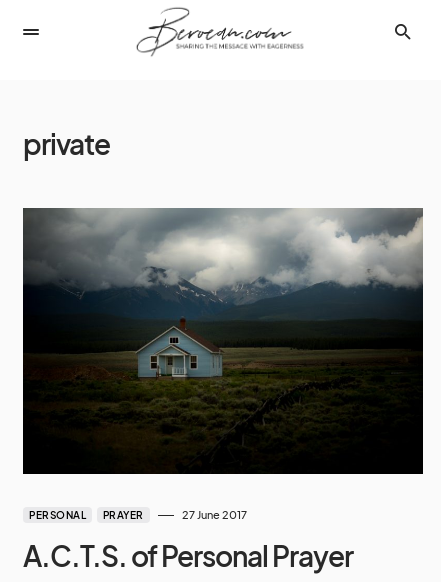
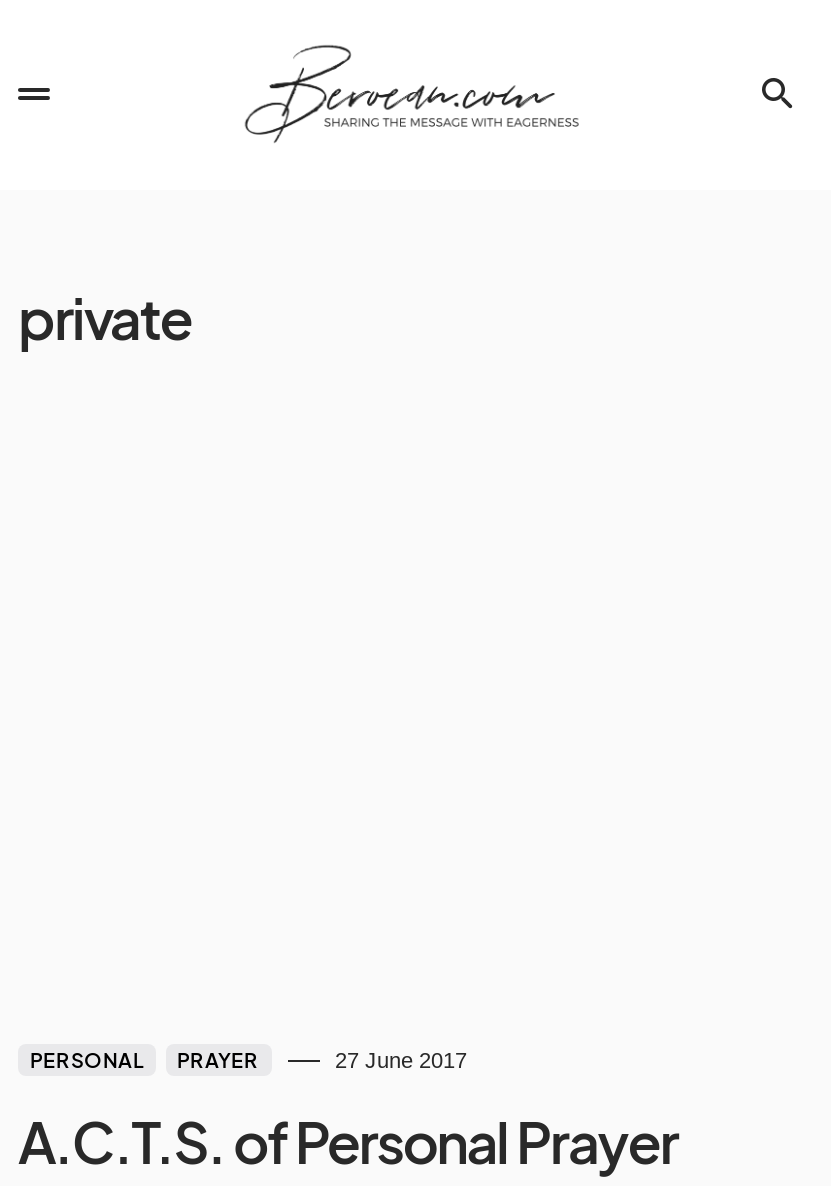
- [image]
